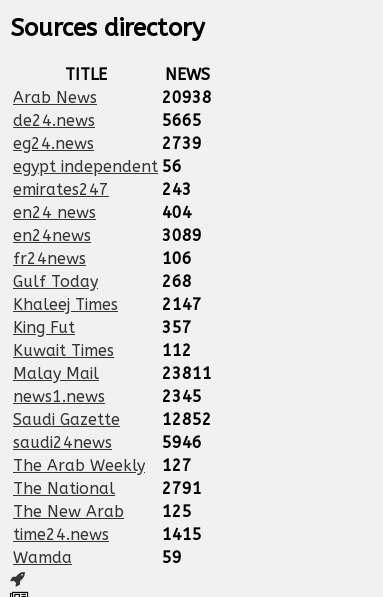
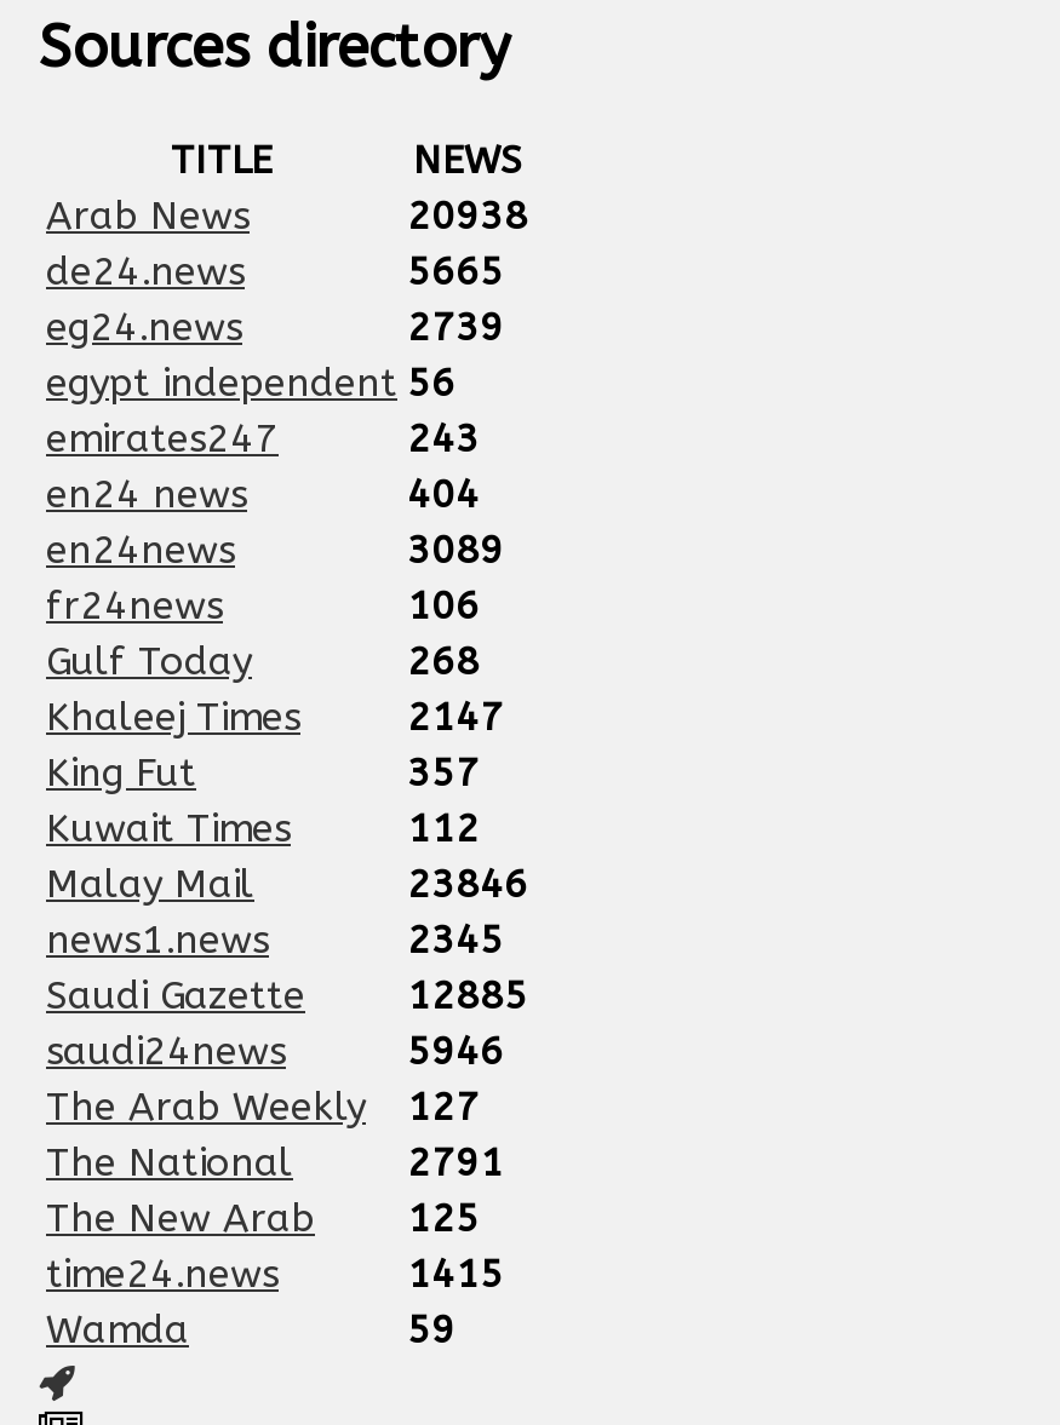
- 23811
+ 23846

- 12852
+ 12885
